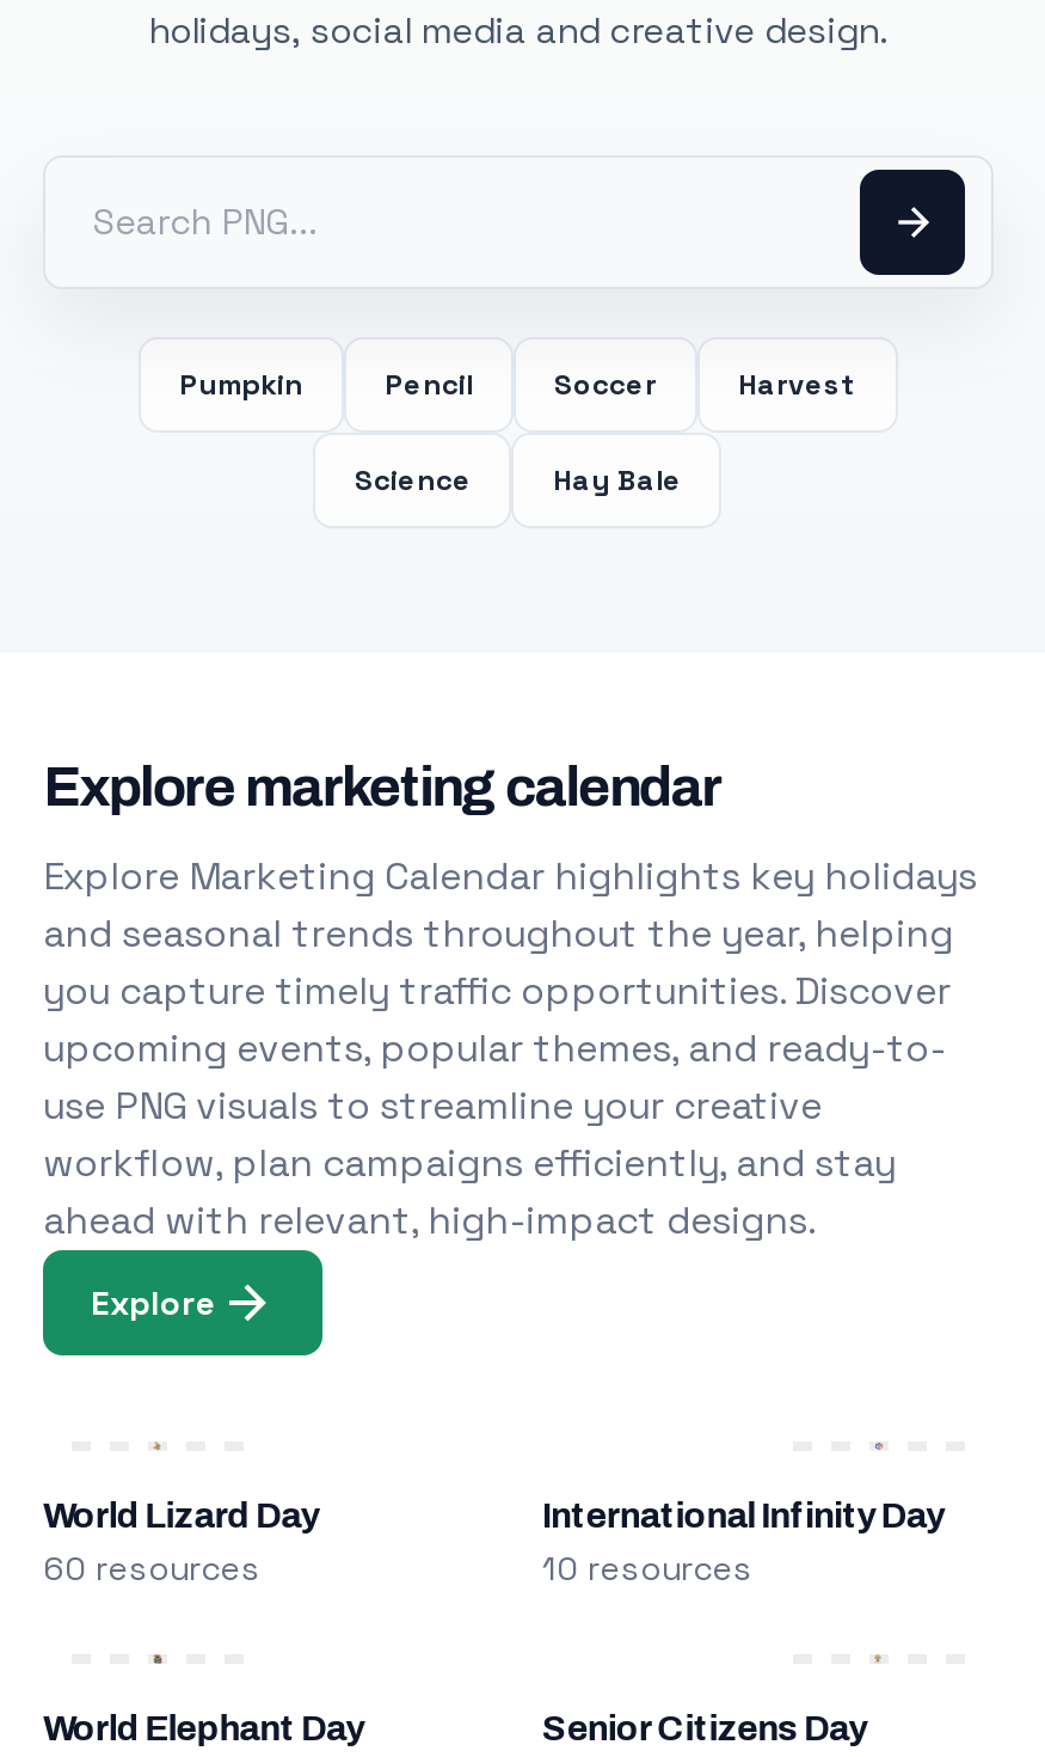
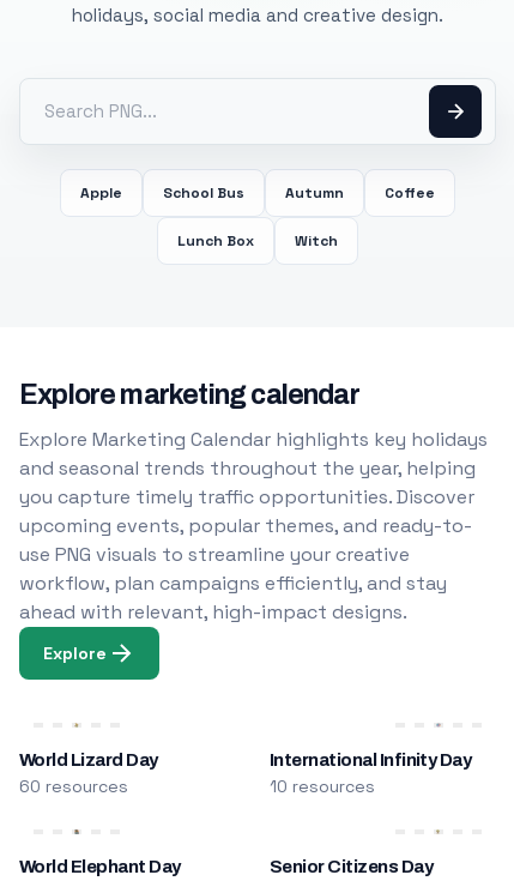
- Pumpkin
- Pencil
- Soccer
- Harvest
+ Apple
+ School Bus
+ Autumn
+ Coffee

- Science
- Hay Bale
+ Lunch Box
+ Witch
